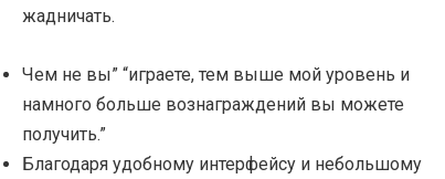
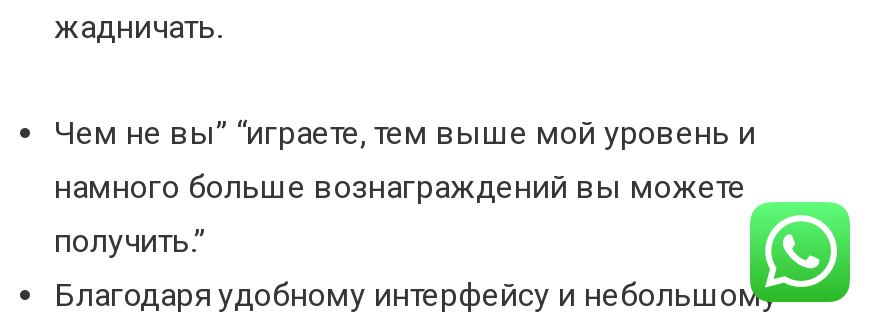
+ [image]
